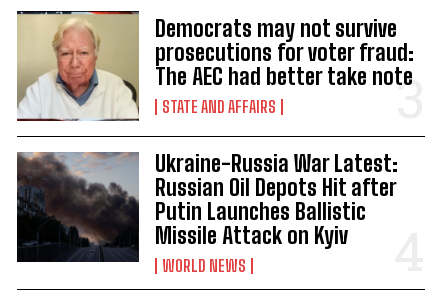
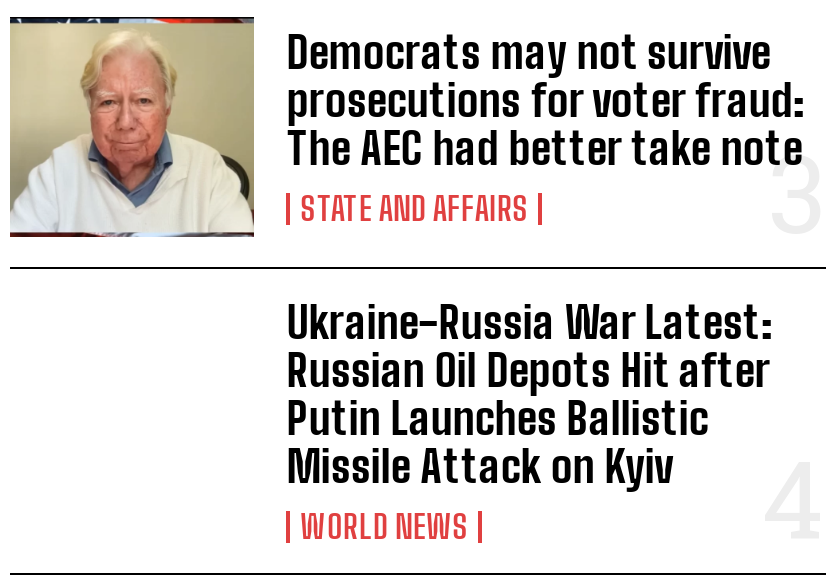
- [image]
